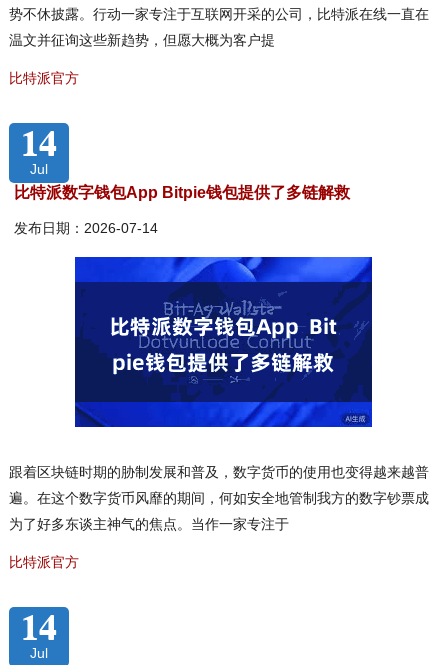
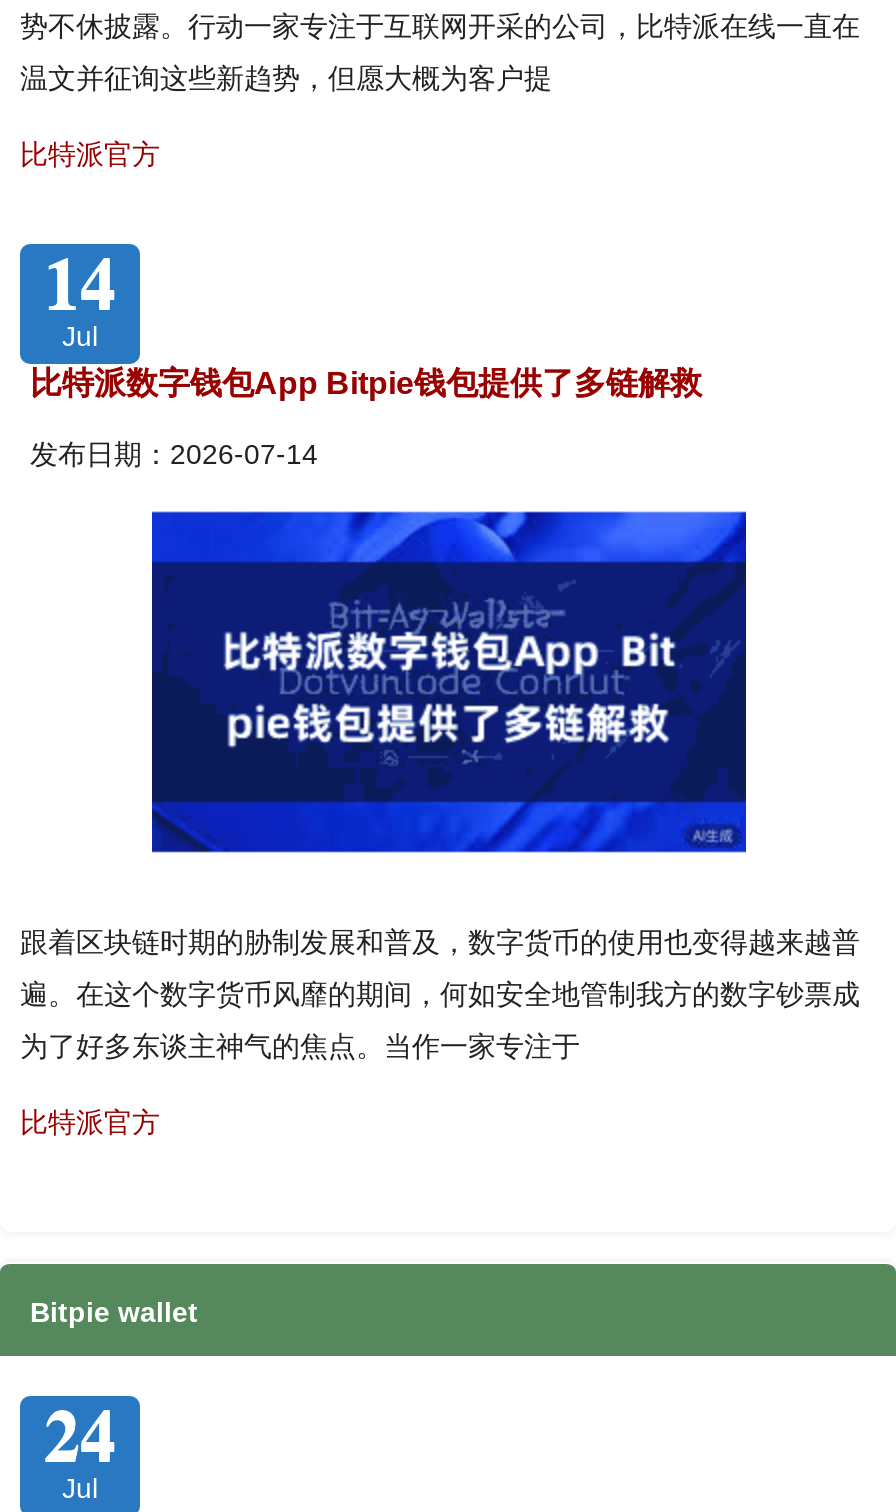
- 14
+ Bitpie wallet
+ 24
